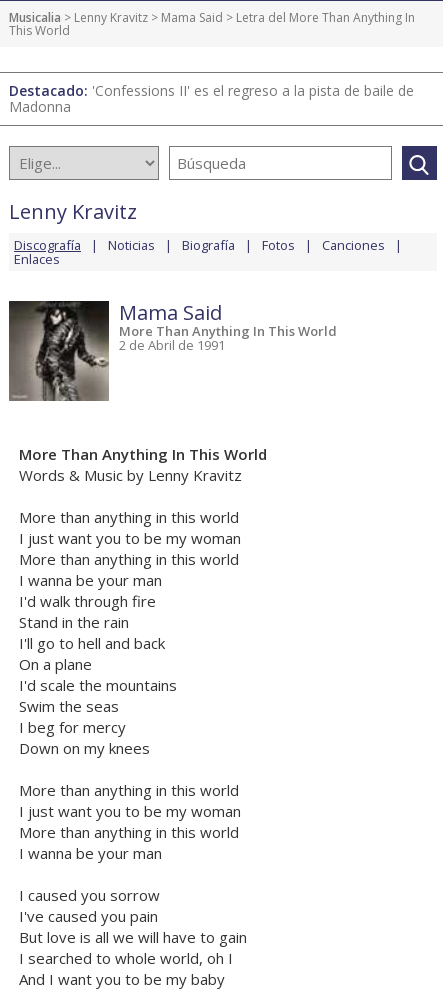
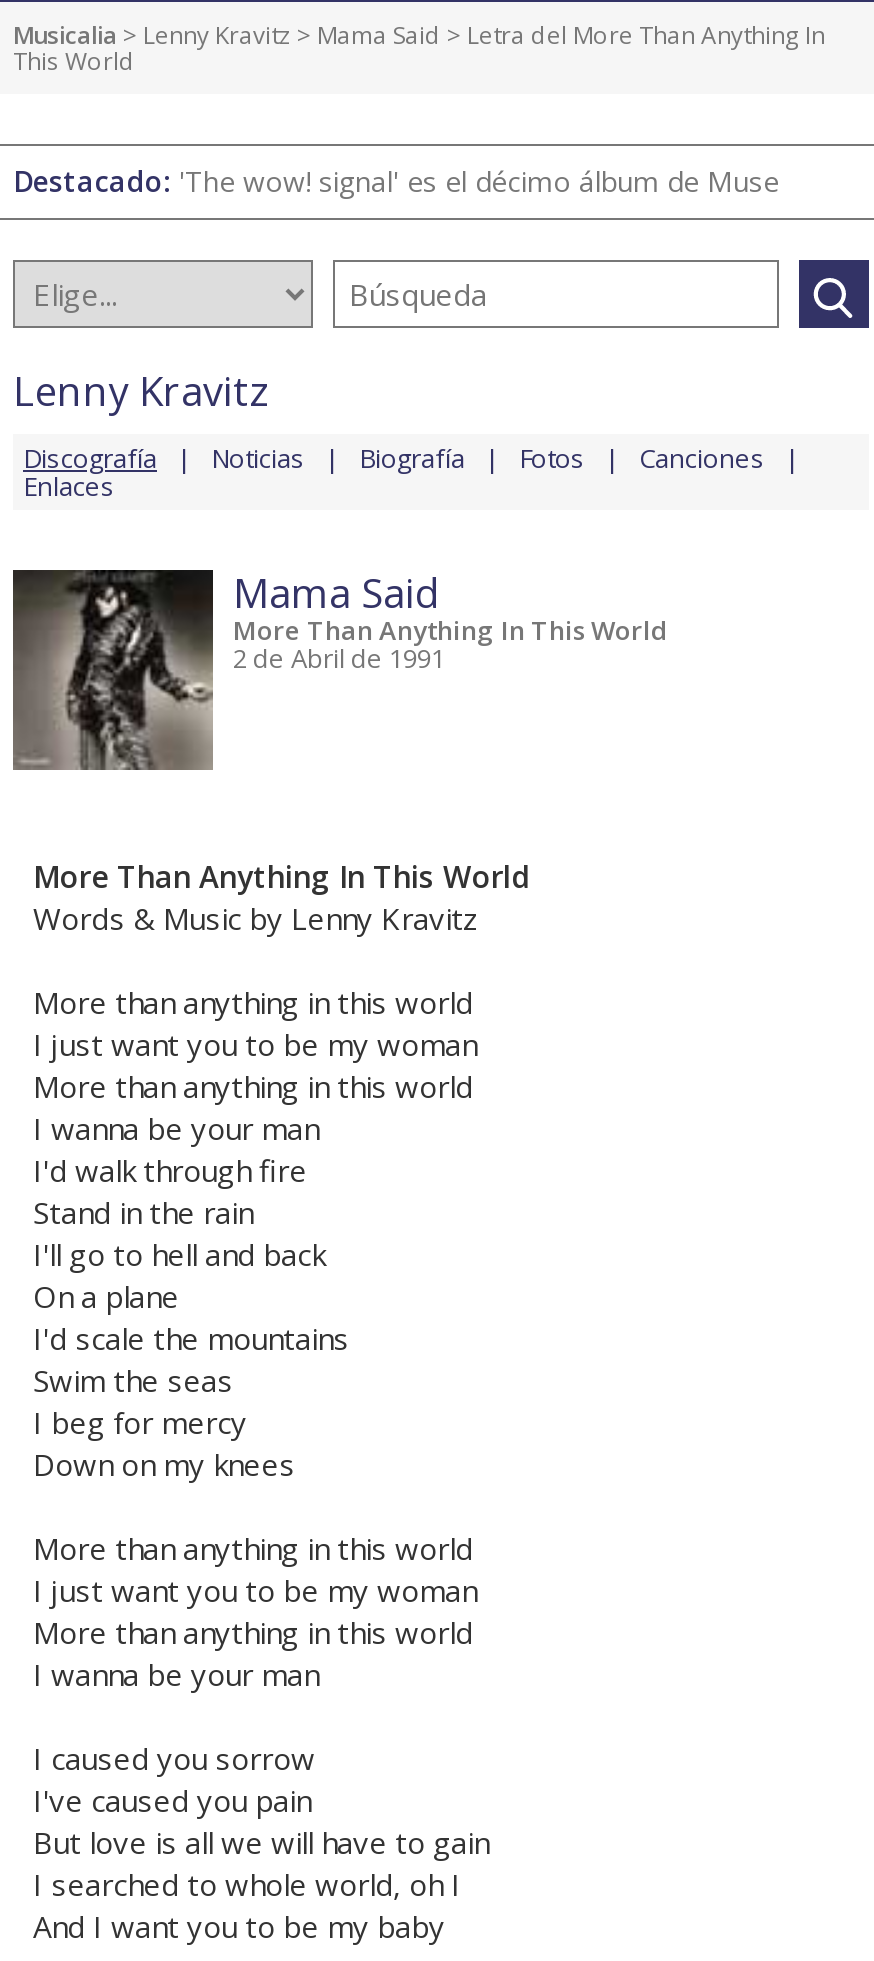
- Destacado: 'Confessions II' es el regreso a la pista de baile de
- Madonna
+ Destacado: 'The wow! signal' es el décimo álbum de Muse
